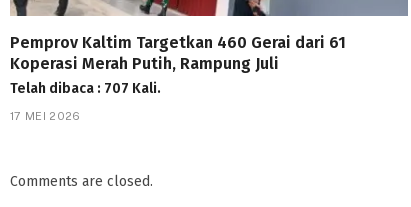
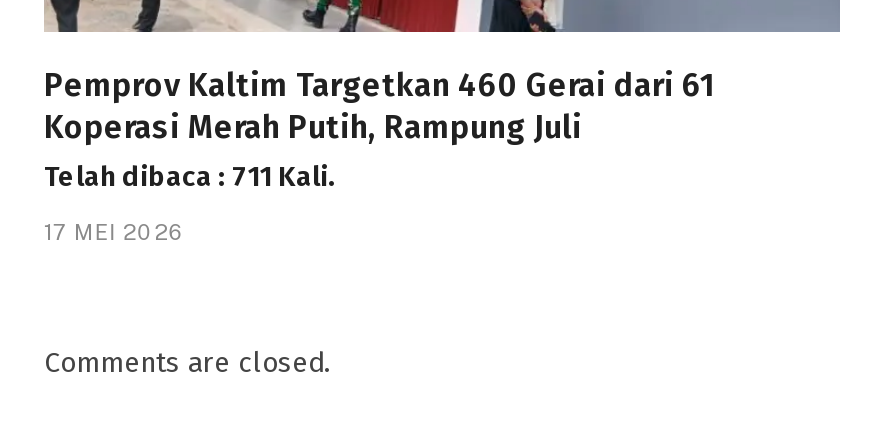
- Telah dibaca : 707 Kali.
+ Telah dibaca : 711 Kali.
